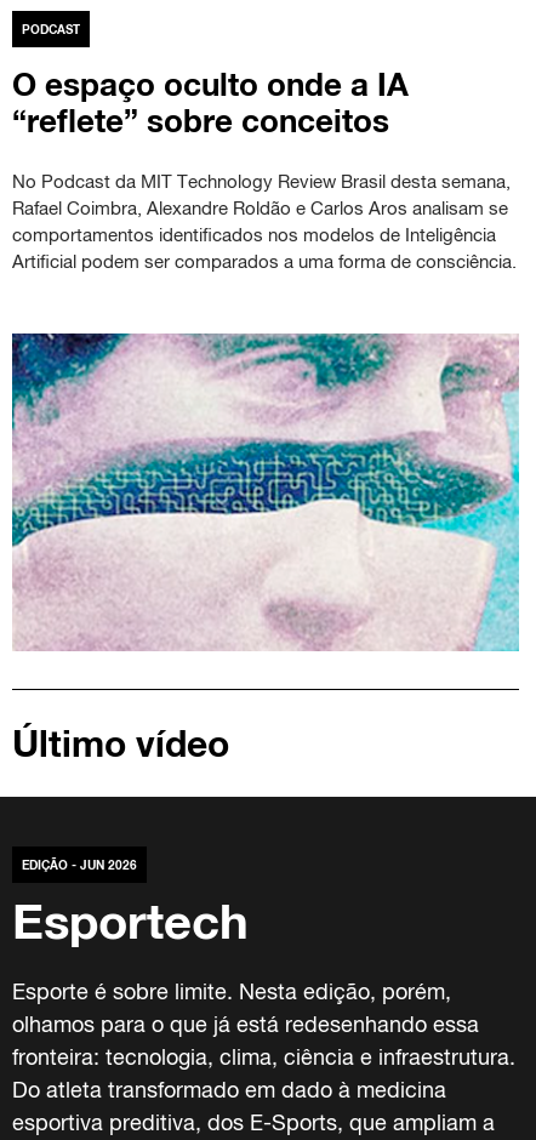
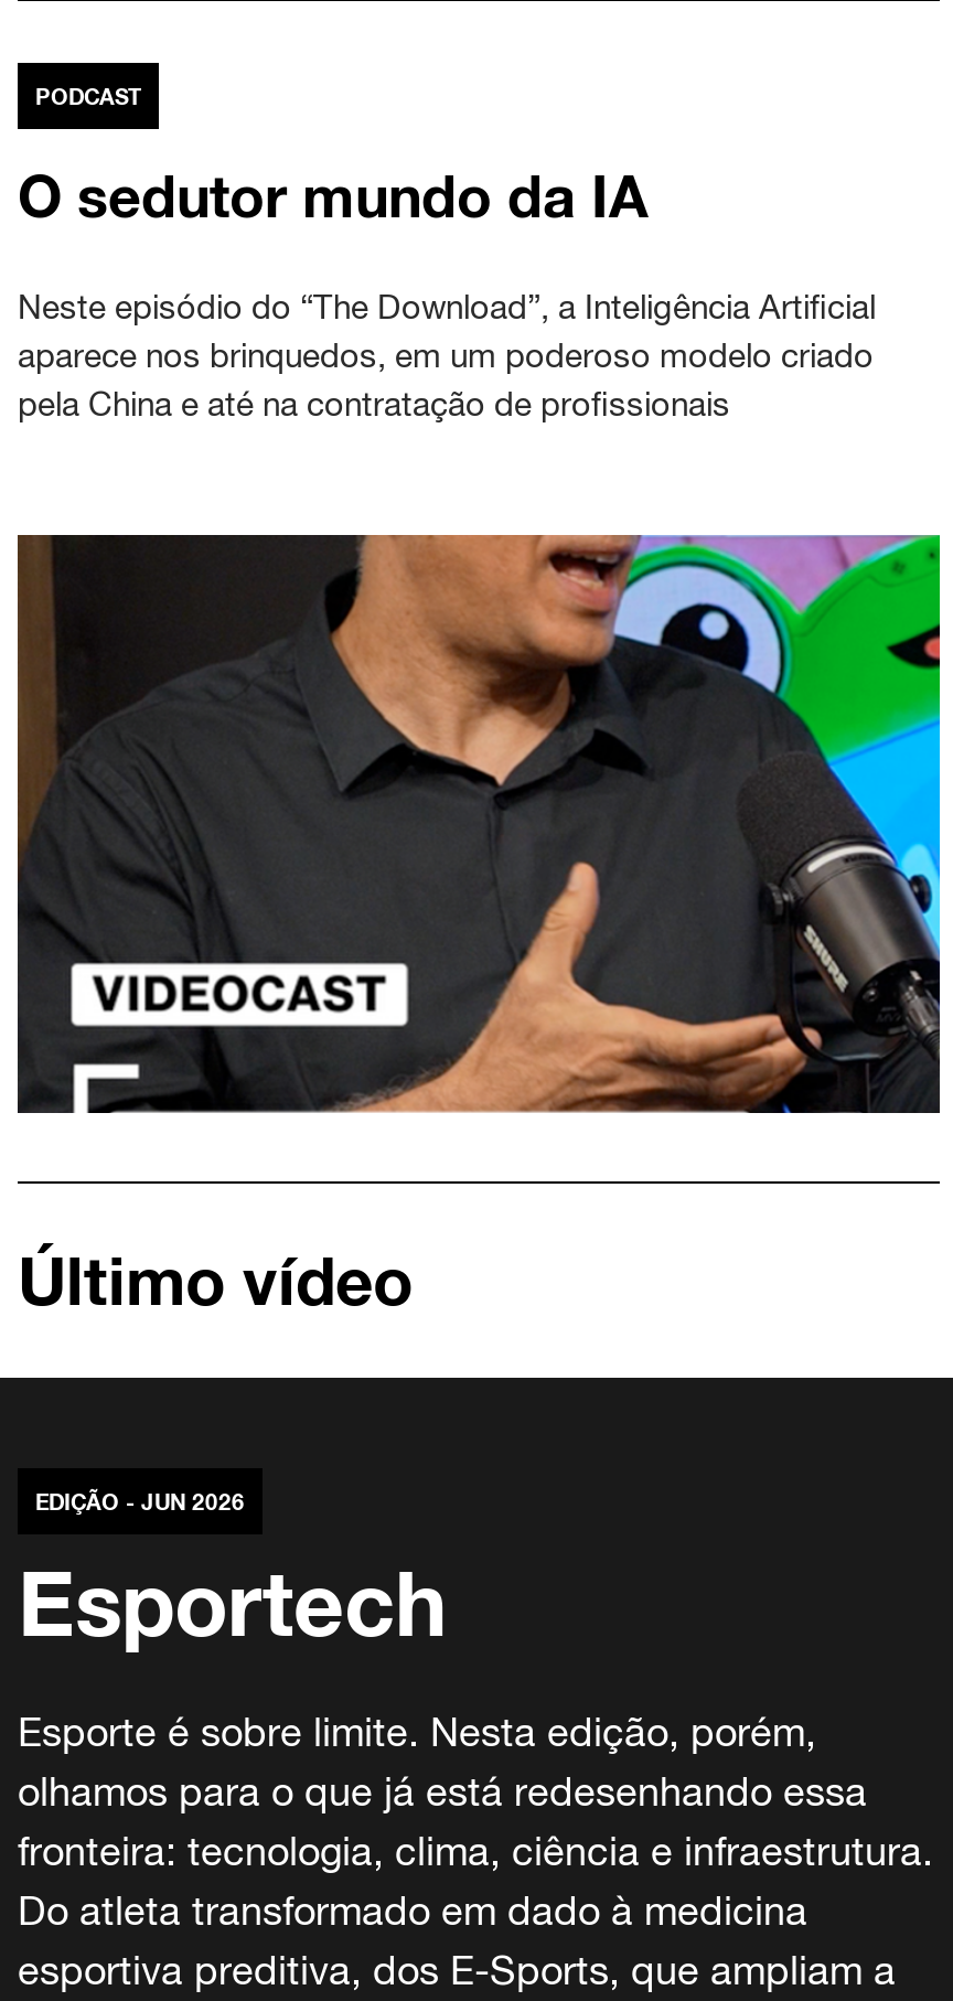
- O espaço oculto onde a IA
- “reflete” sobre conceitos
+ O sedutor mundo da IA

- No Podcast da MIT Technology Review Brasil desta semana,
- Rafael Coimbra, Alexandre Roldão e Carlos Aros analisam se
- comportamentos identificados nos modelos de Inteligência
- Artificial podem ser comparados a uma forma de consciência.
+ Neste episódio do “The Download”, a Inteligência Artificial
+ aparece nos brinquedos, em um poderoso modelo criado
+ pela China e até na contratação de profissionais

- [image]
+ [image]
